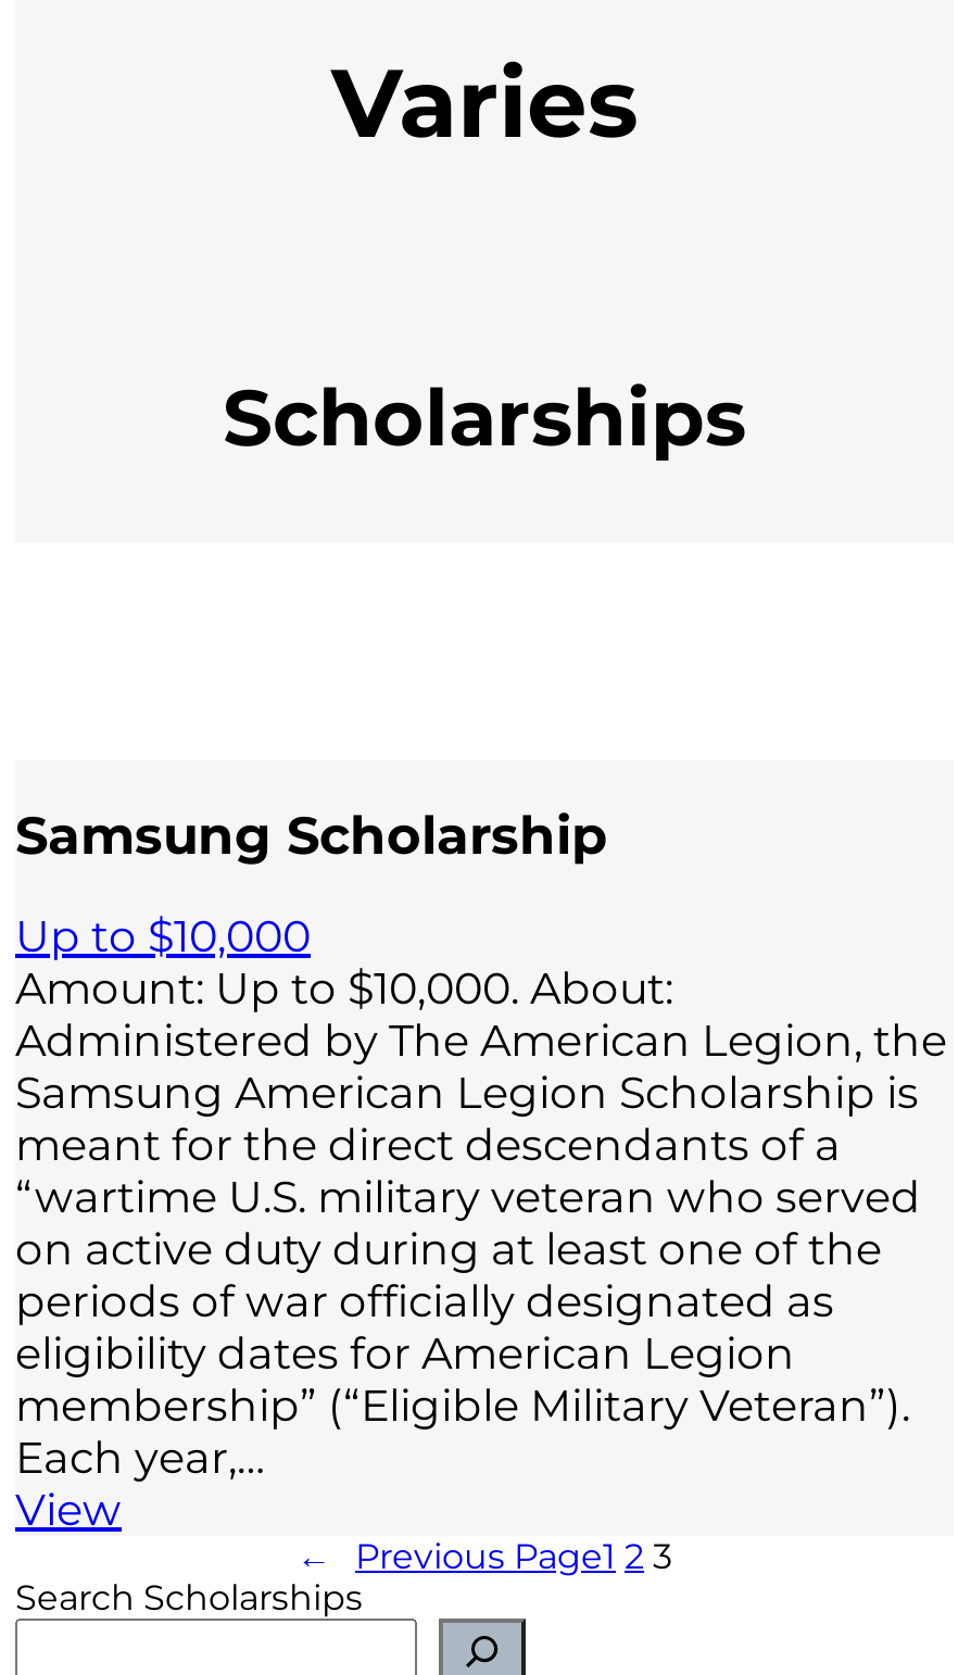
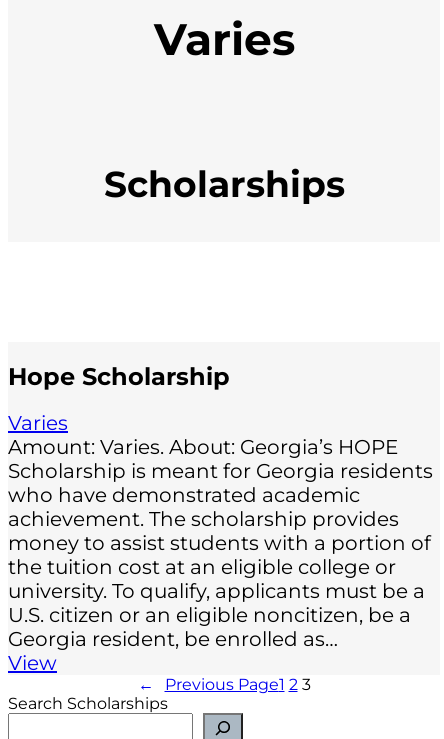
- Samsung Scholarship
+ Hope Scholarship

- Up to $10,000
- Amount: Up to $10,000. About:
- Administered by The American Legion, the
- Samsung American Legion Scholarship is
- meant for the direct descendants of a
- “wartime U.S. military veteran who served
- on active duty during at least one of the
- periods of war officially designated as
- eligibility dates for American Legion
- membership” (“Eligible Military Veteran”).
- Each year,…
+ Varies
+ Amount: Varies. About: Georgia’s HOPE
+ Scholarship is meant for Georgia residents
+ who have demonstrated academic
+ achievement. The scholarship provides
+ money to assist students with a portion of
+ the tuition cost at an eligible college or
+ university. To qualify, applicants must be a
+ U.S. citizen or an eligible noncitizen, be a
+ Georgia resident, be enrolled as…
